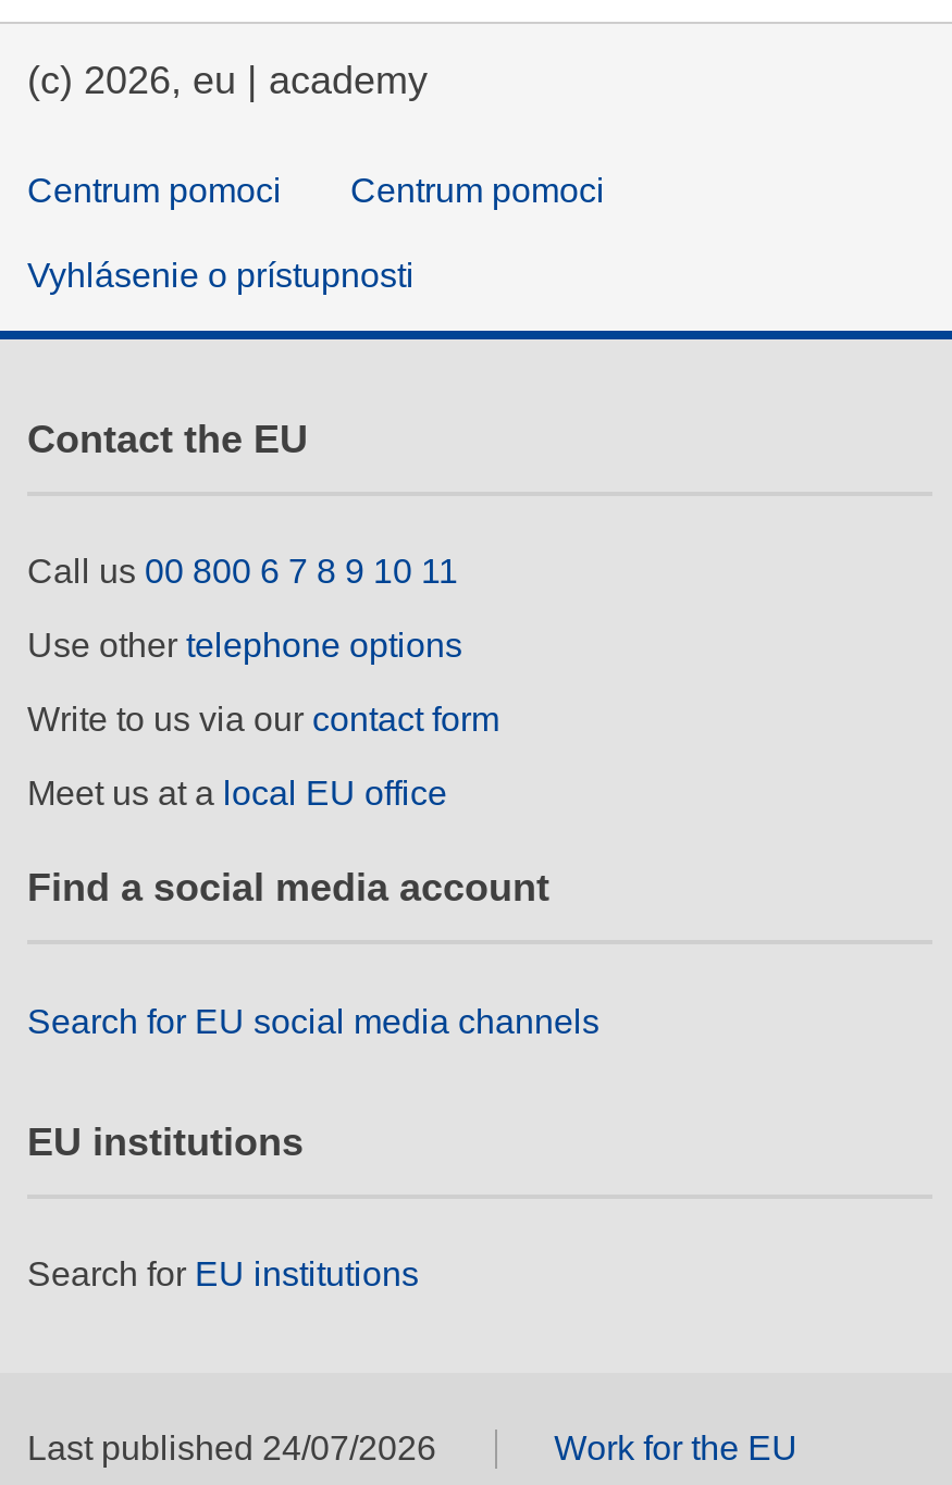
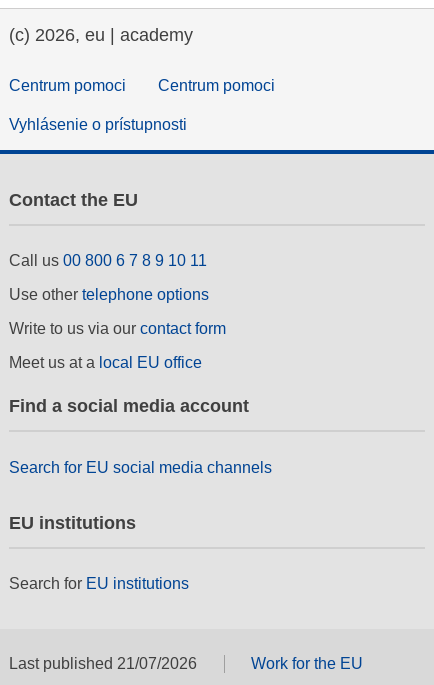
- Last published 24/07/2026
+ Last published 21/07/2026
